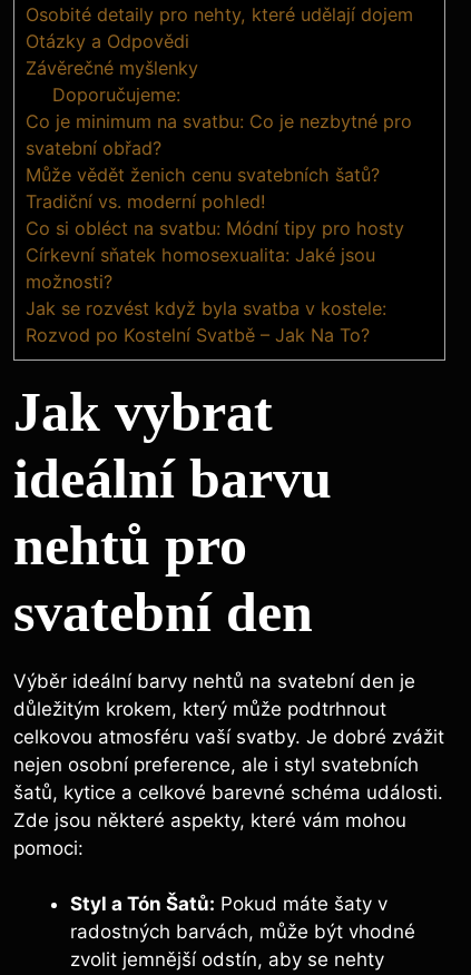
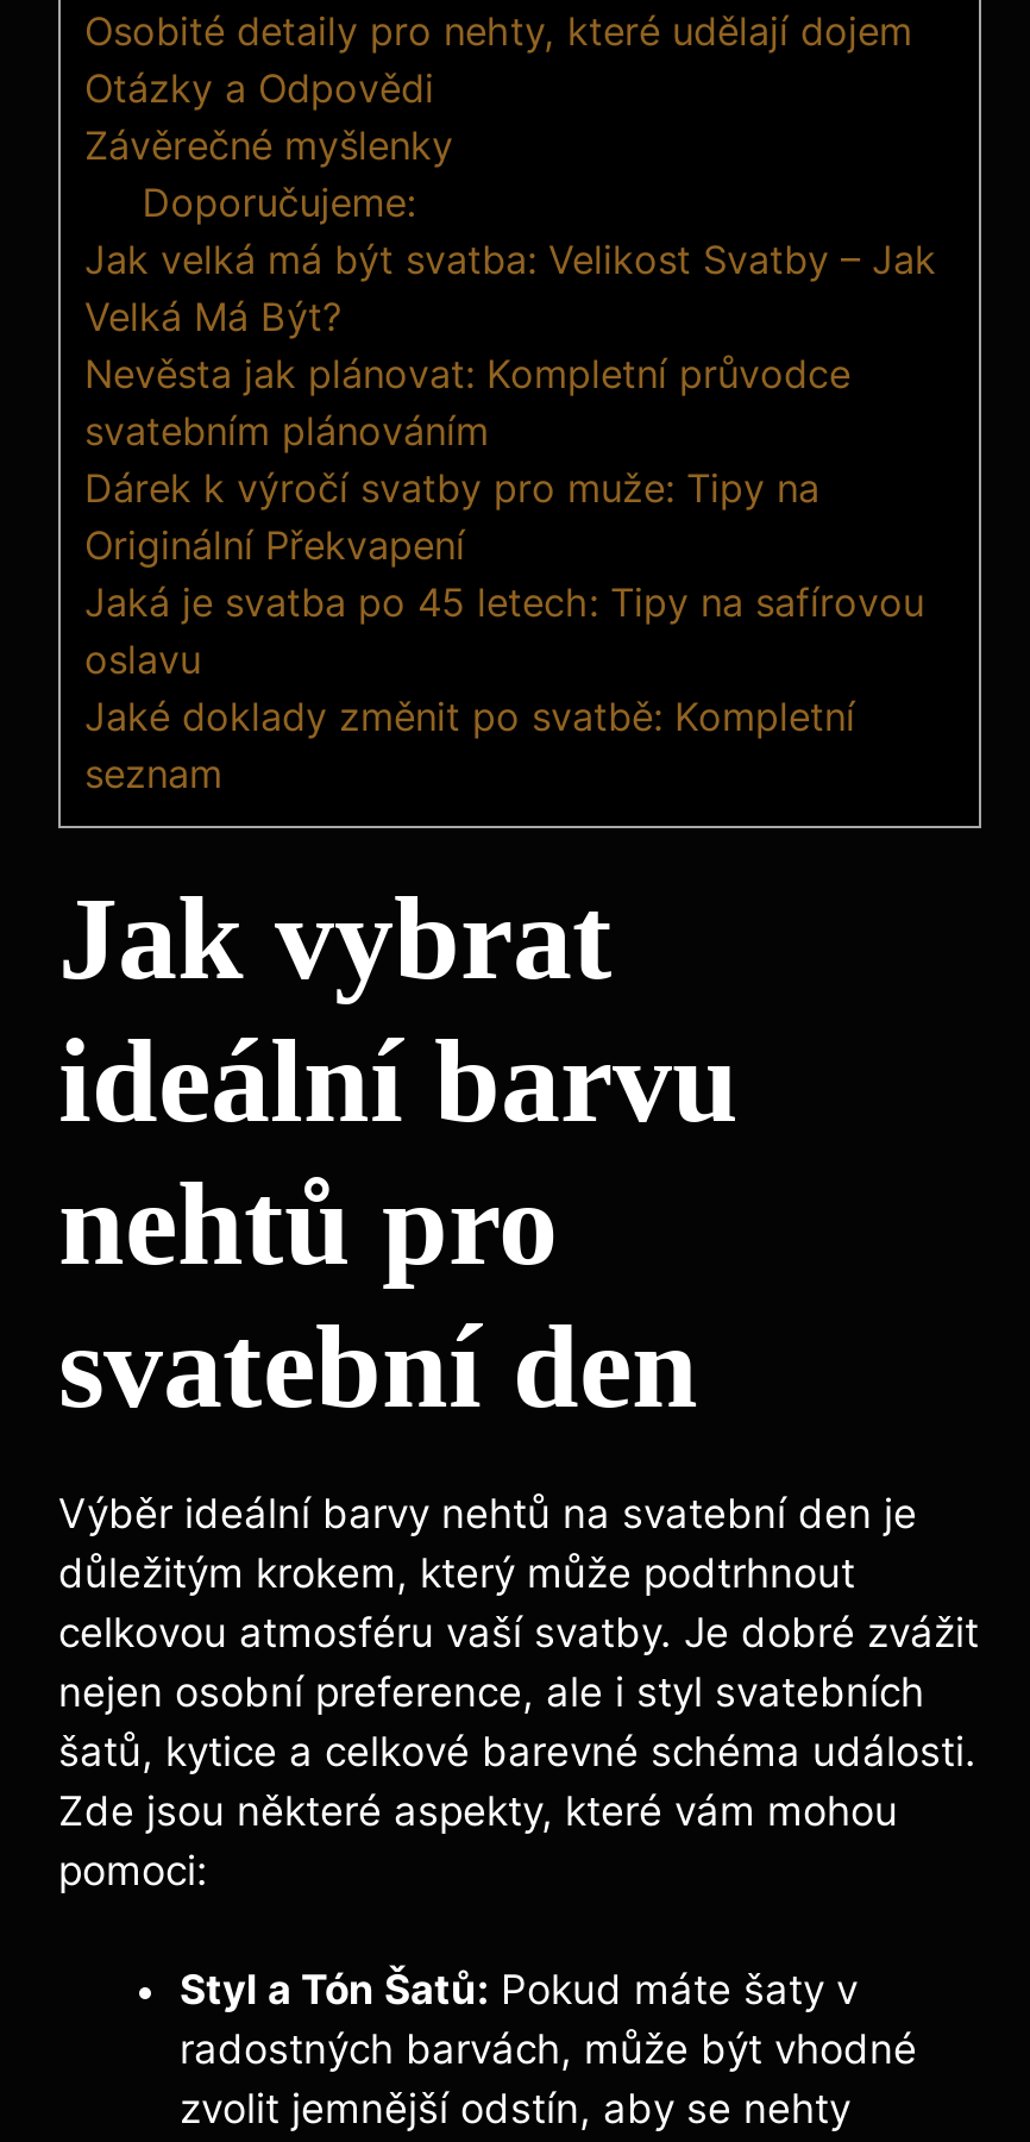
- Co je minimum na svatbu: Co je nezbytné pro
- svatební obřad?
- Může vědět ženich cenu svatebních šatů?
- Tradiční vs. moderní pohled!
- Co si obléct na svatbu: Módní tipy pro hosty
- Církevní sňatek homosexualita: Jaké jsou
- možnosti?
- Jak se rozvést když byla svatba v kostele:
- Rozvod po Kostelní Svatbě – Jak Na To?
+ Jak velká má být svatba: Velikost Svatby – Jak
+ Velká Má Být?
+ Nevěsta jak plánovat: Kompletní průvodce
+ svatebním plánováním
+ Dárek k výročí svatby pro muže: Tipy na
+ Originální Překvapení
+ Jaká je svatba po 45 letech: Tipy na safírovou
+ oslavu
+ Jaké doklady změnit po svatbě: Kompletní
+ seznam
